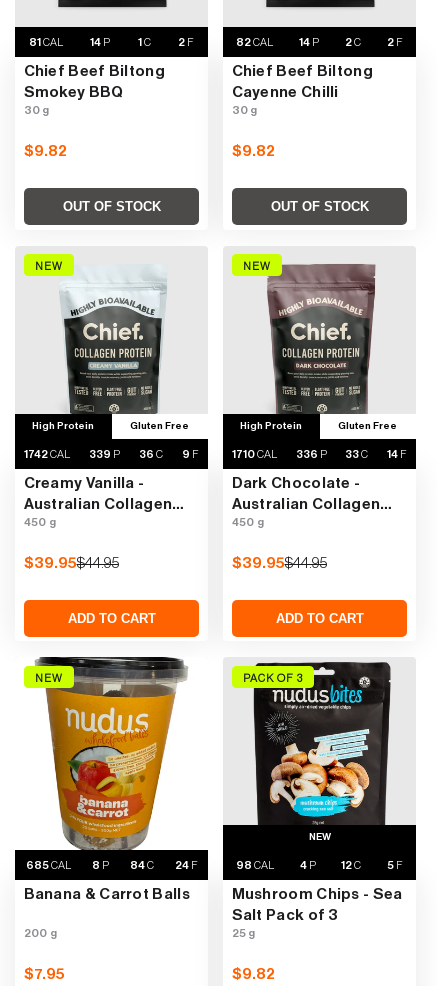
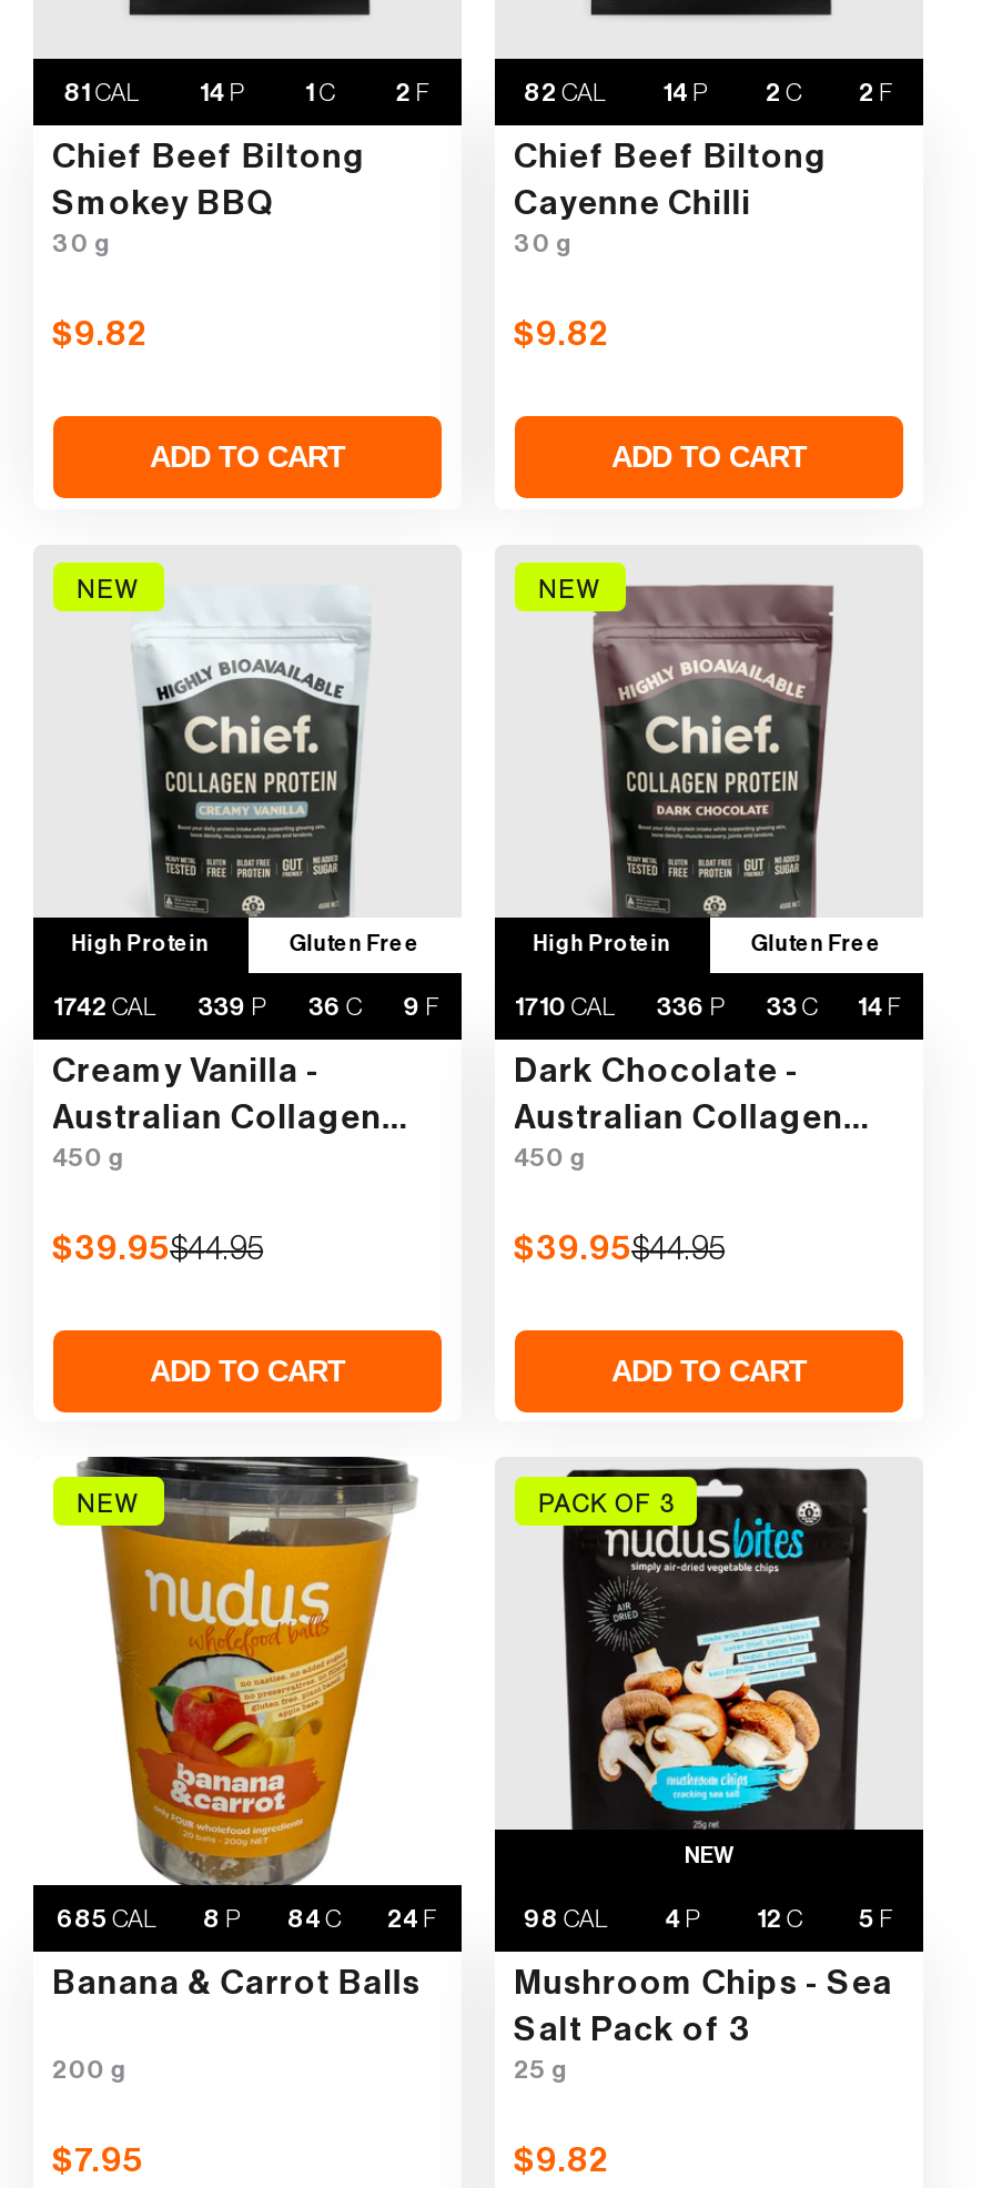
- OUT OF STOCK
+ ADD TO CART

- OUT OF STOCK
+ ADD TO CART
